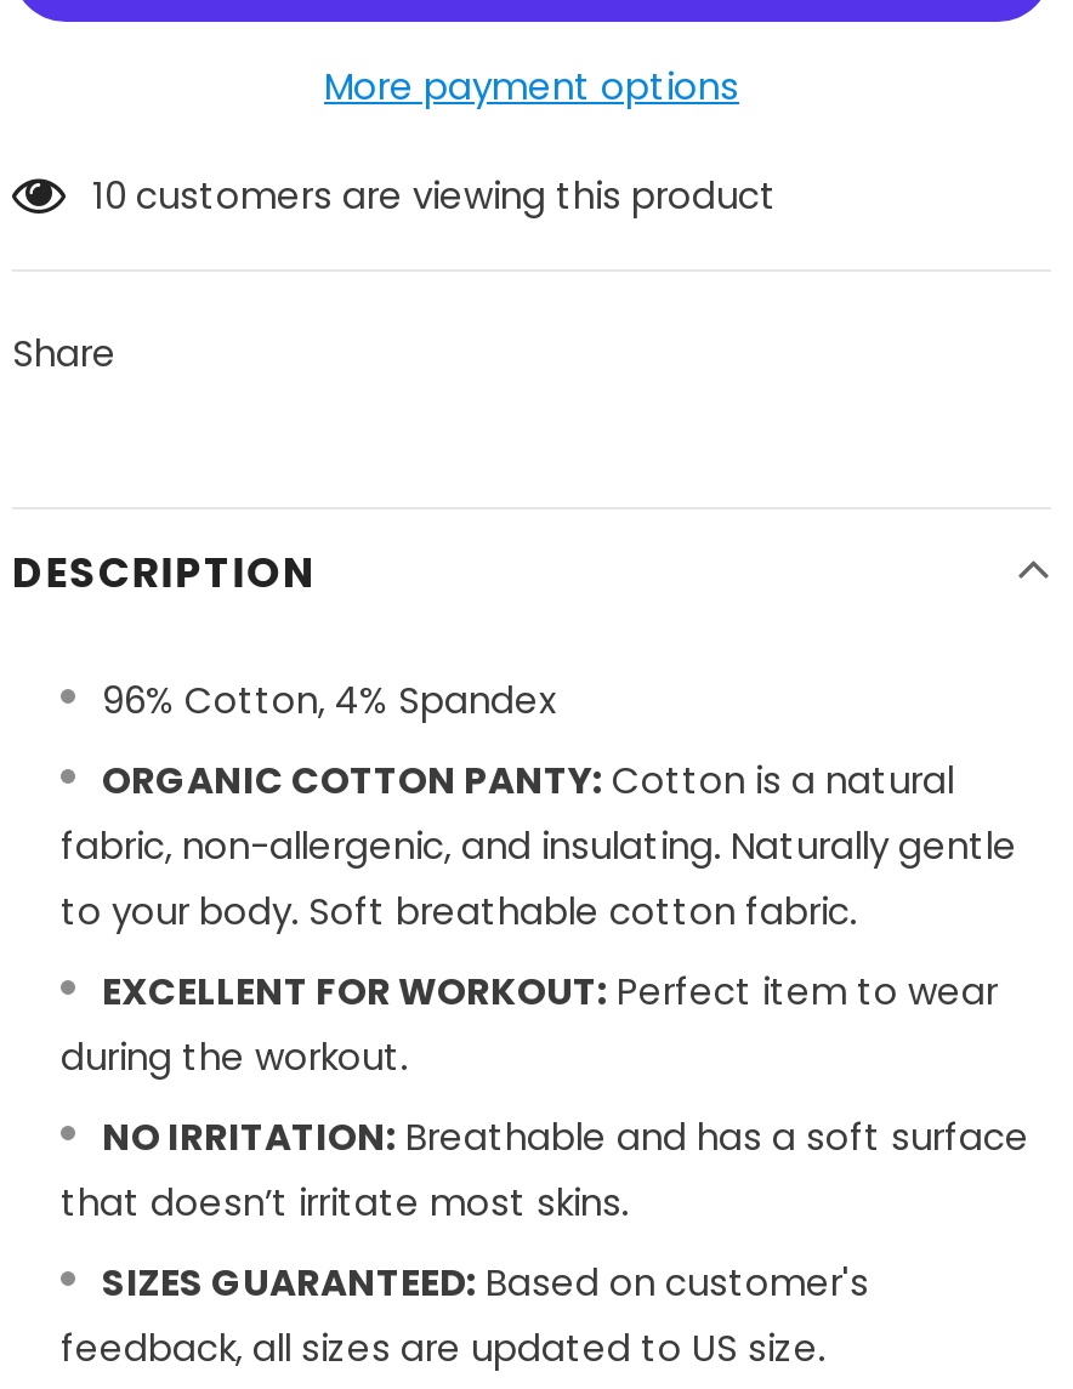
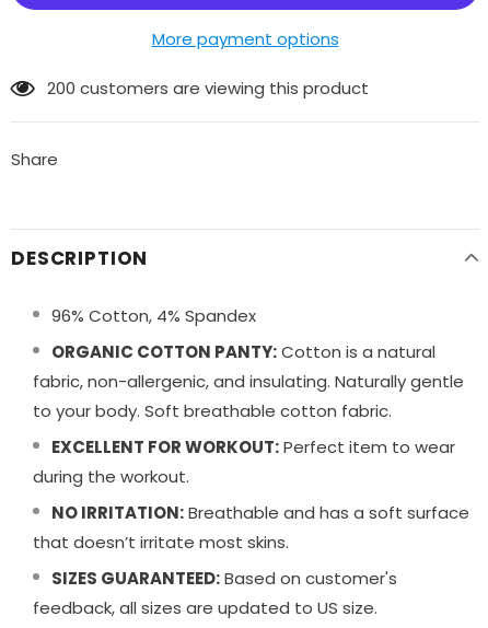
- 10 customers are viewing this product
+ 200 customers are viewing this product
